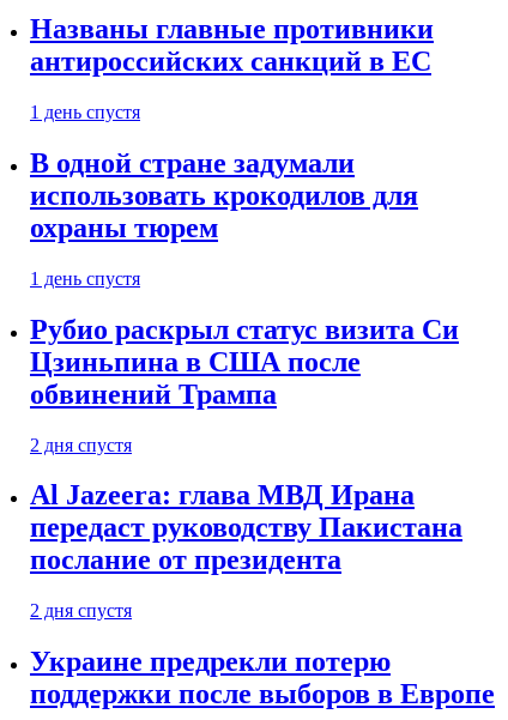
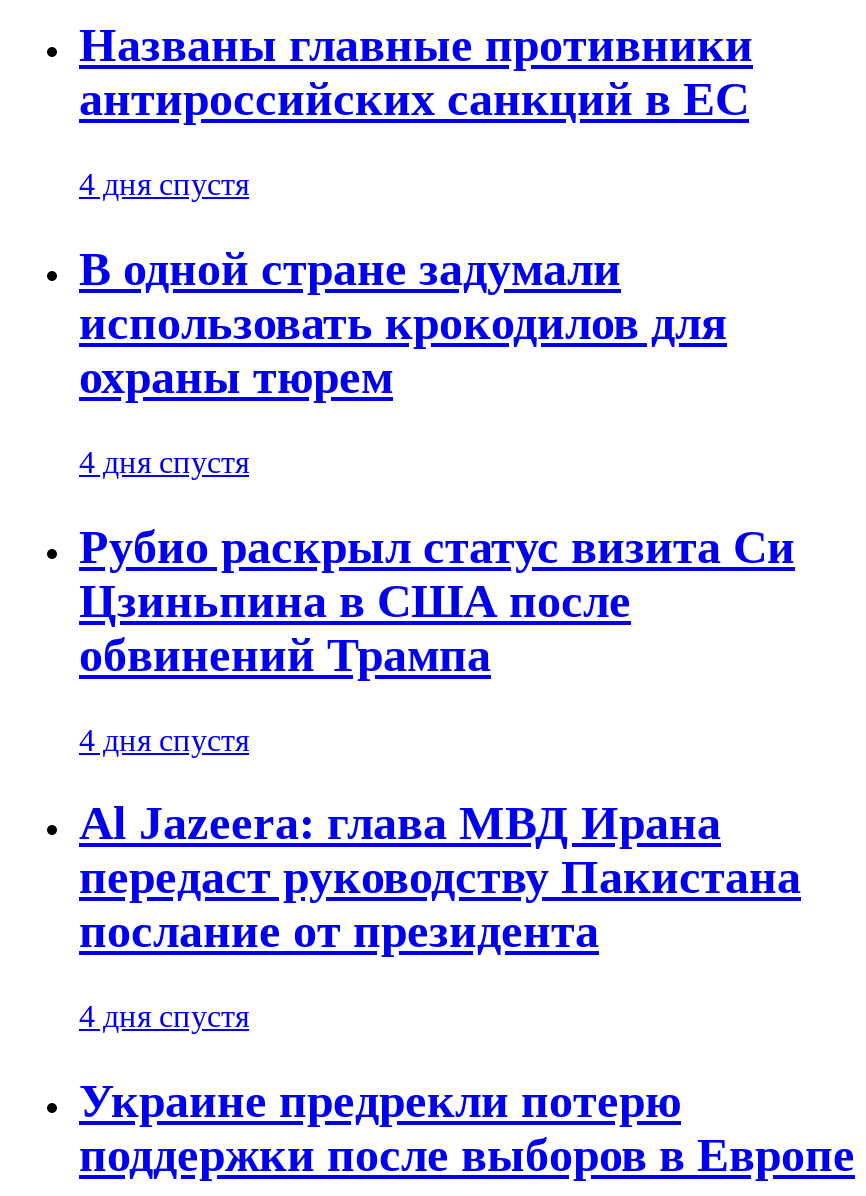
- 1 день спустя
+ 4 дня спустя

- 1 день спустя
+ 4 дня спустя

- 2 дня спустя
+ 4 дня спустя

- 2 дня спустя
+ 4 дня спустя
